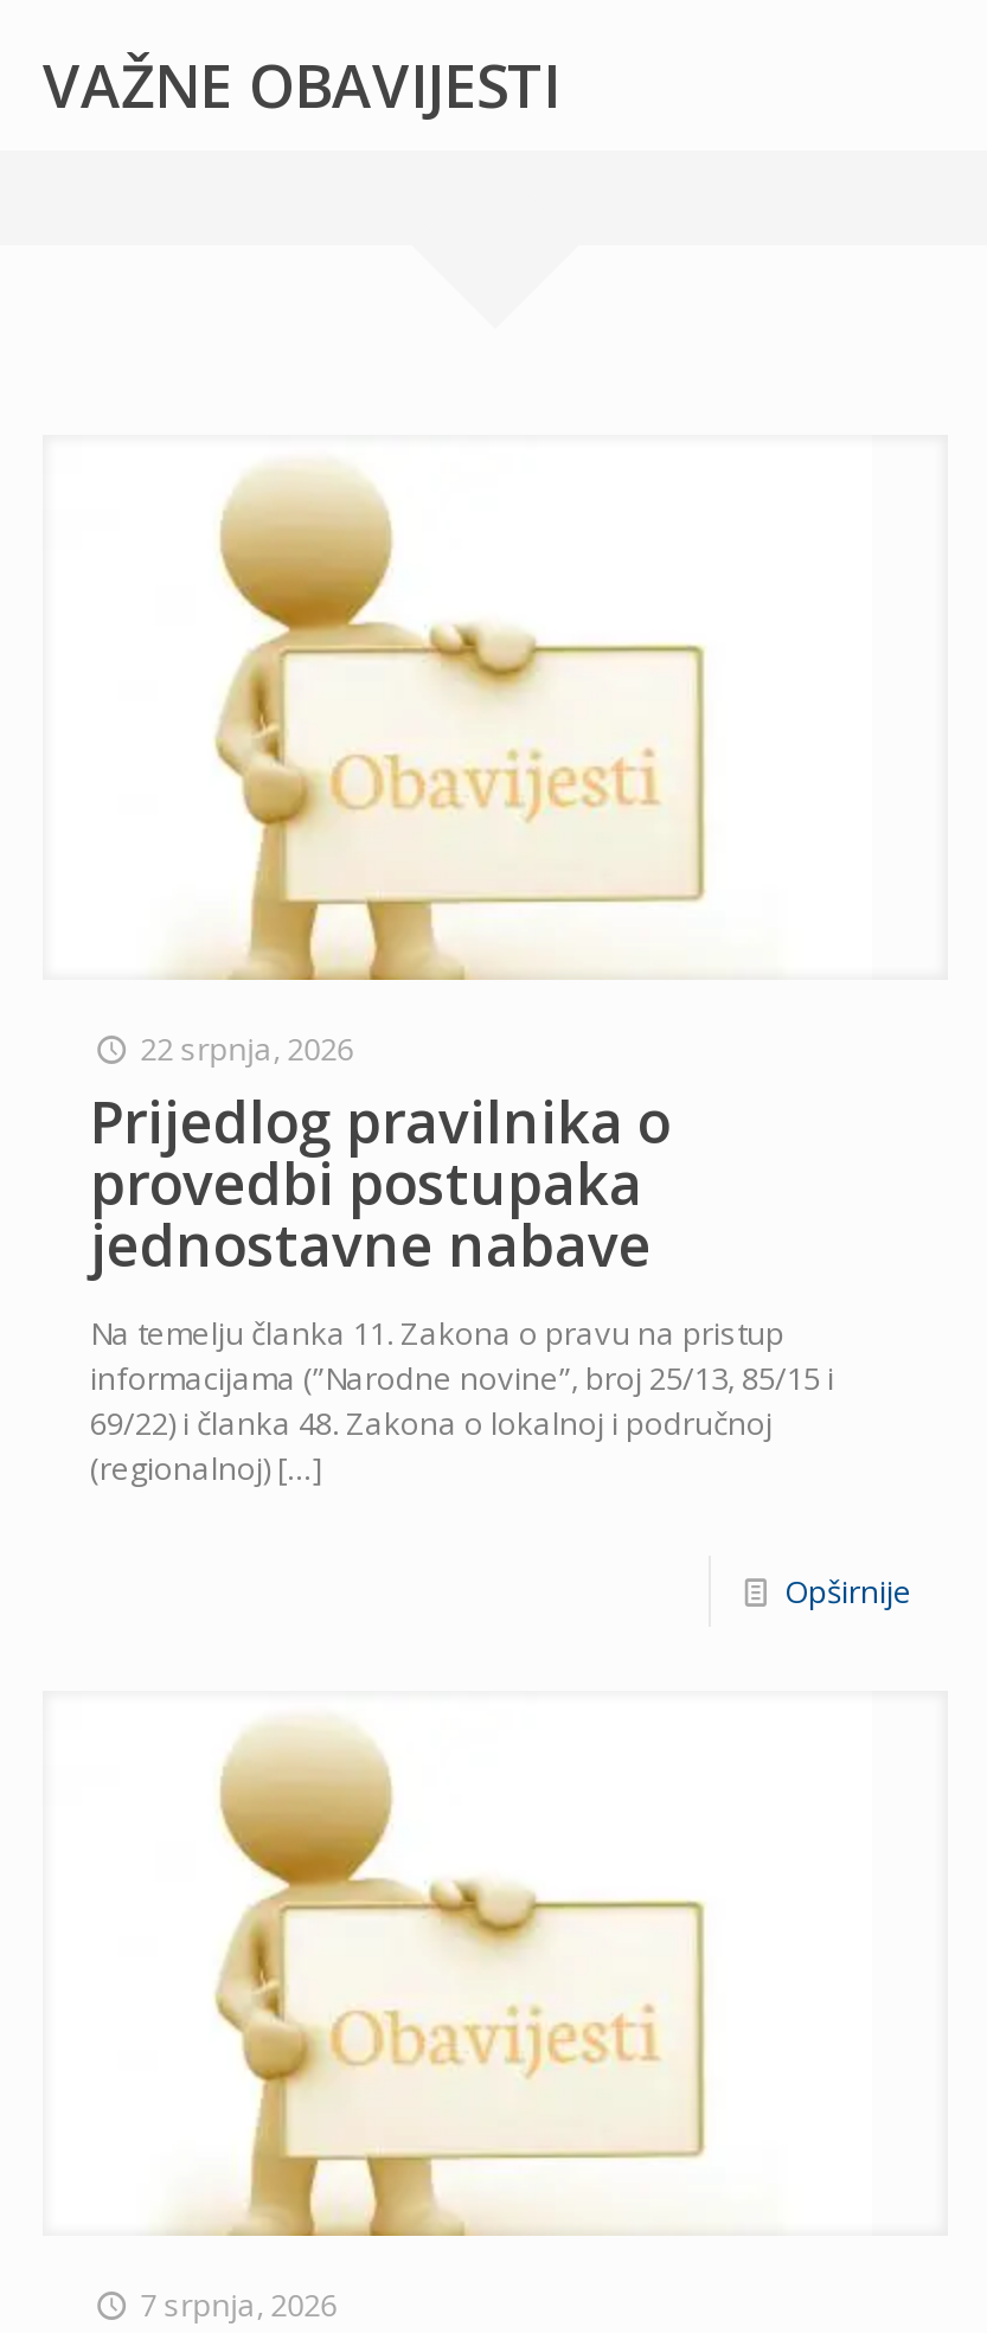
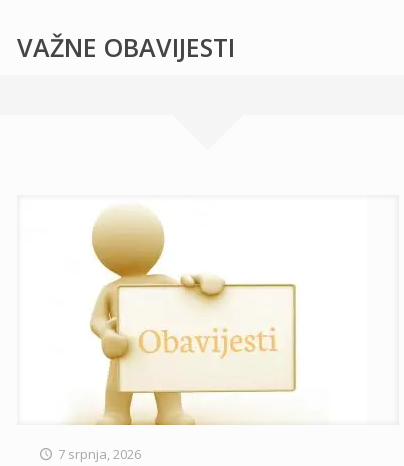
- 22 srpnja, 2026
- Prijedlog pravilnika o
- provedbi postupaka
- jednostavne nabave
- Na temelju članka 11. Zakona o pravu na pristup
- informacijama (”Narodne novine”, broj 25/13, 85/15 i
- 69/22) i članka 48. Zakona o lokalnoj i područnoj
- (regionalnoj) […]
- Opširnije
